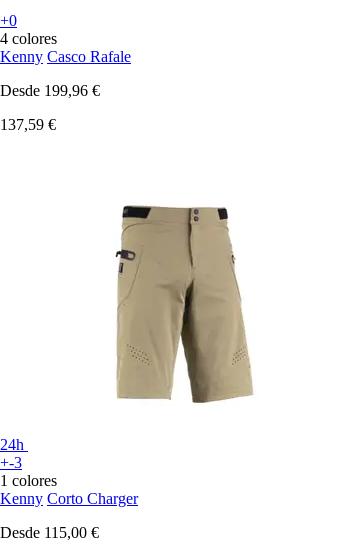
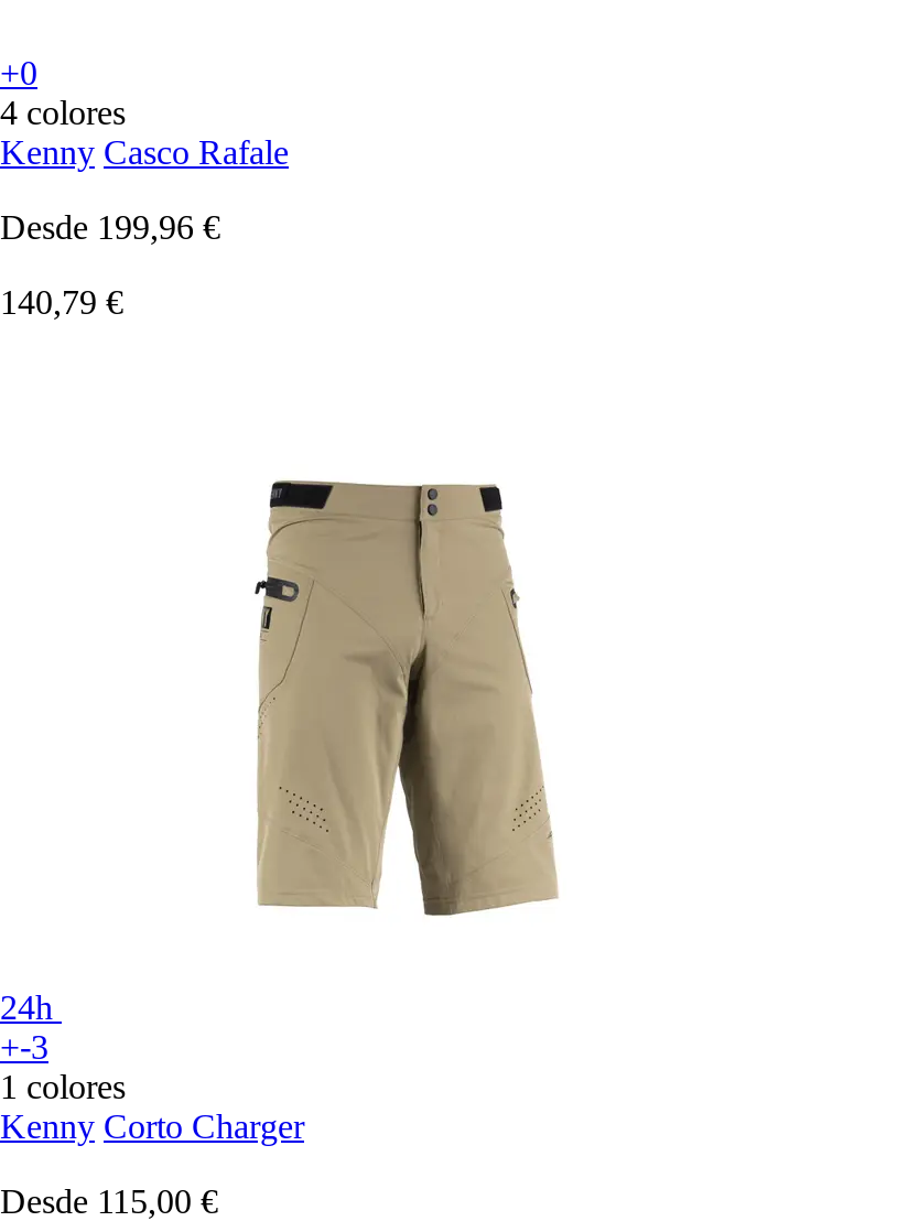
- 137,59 €
+ 140,79 €
